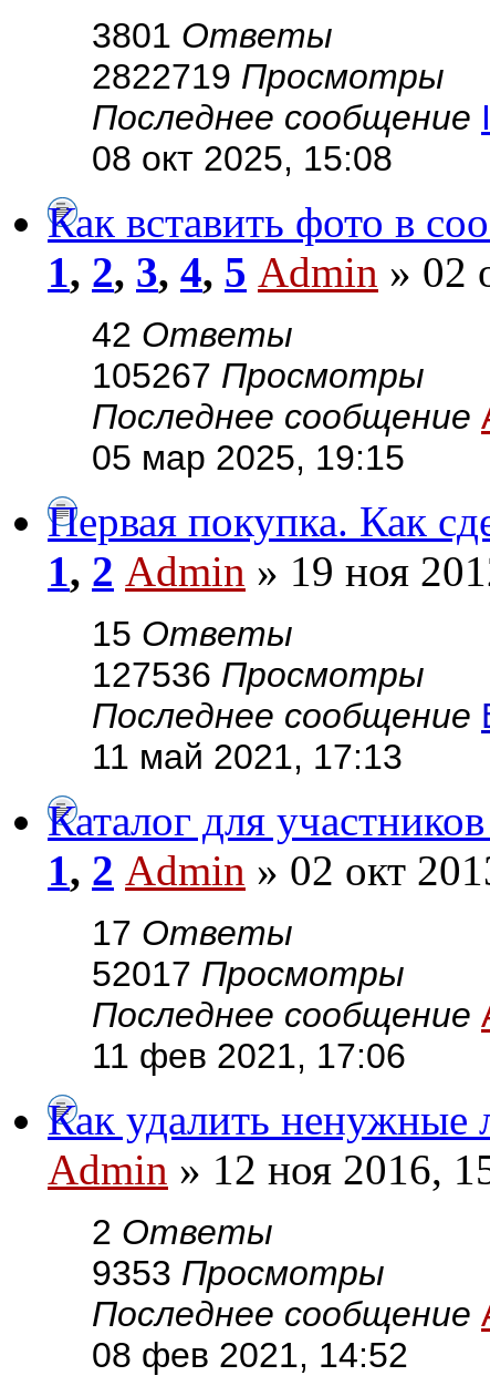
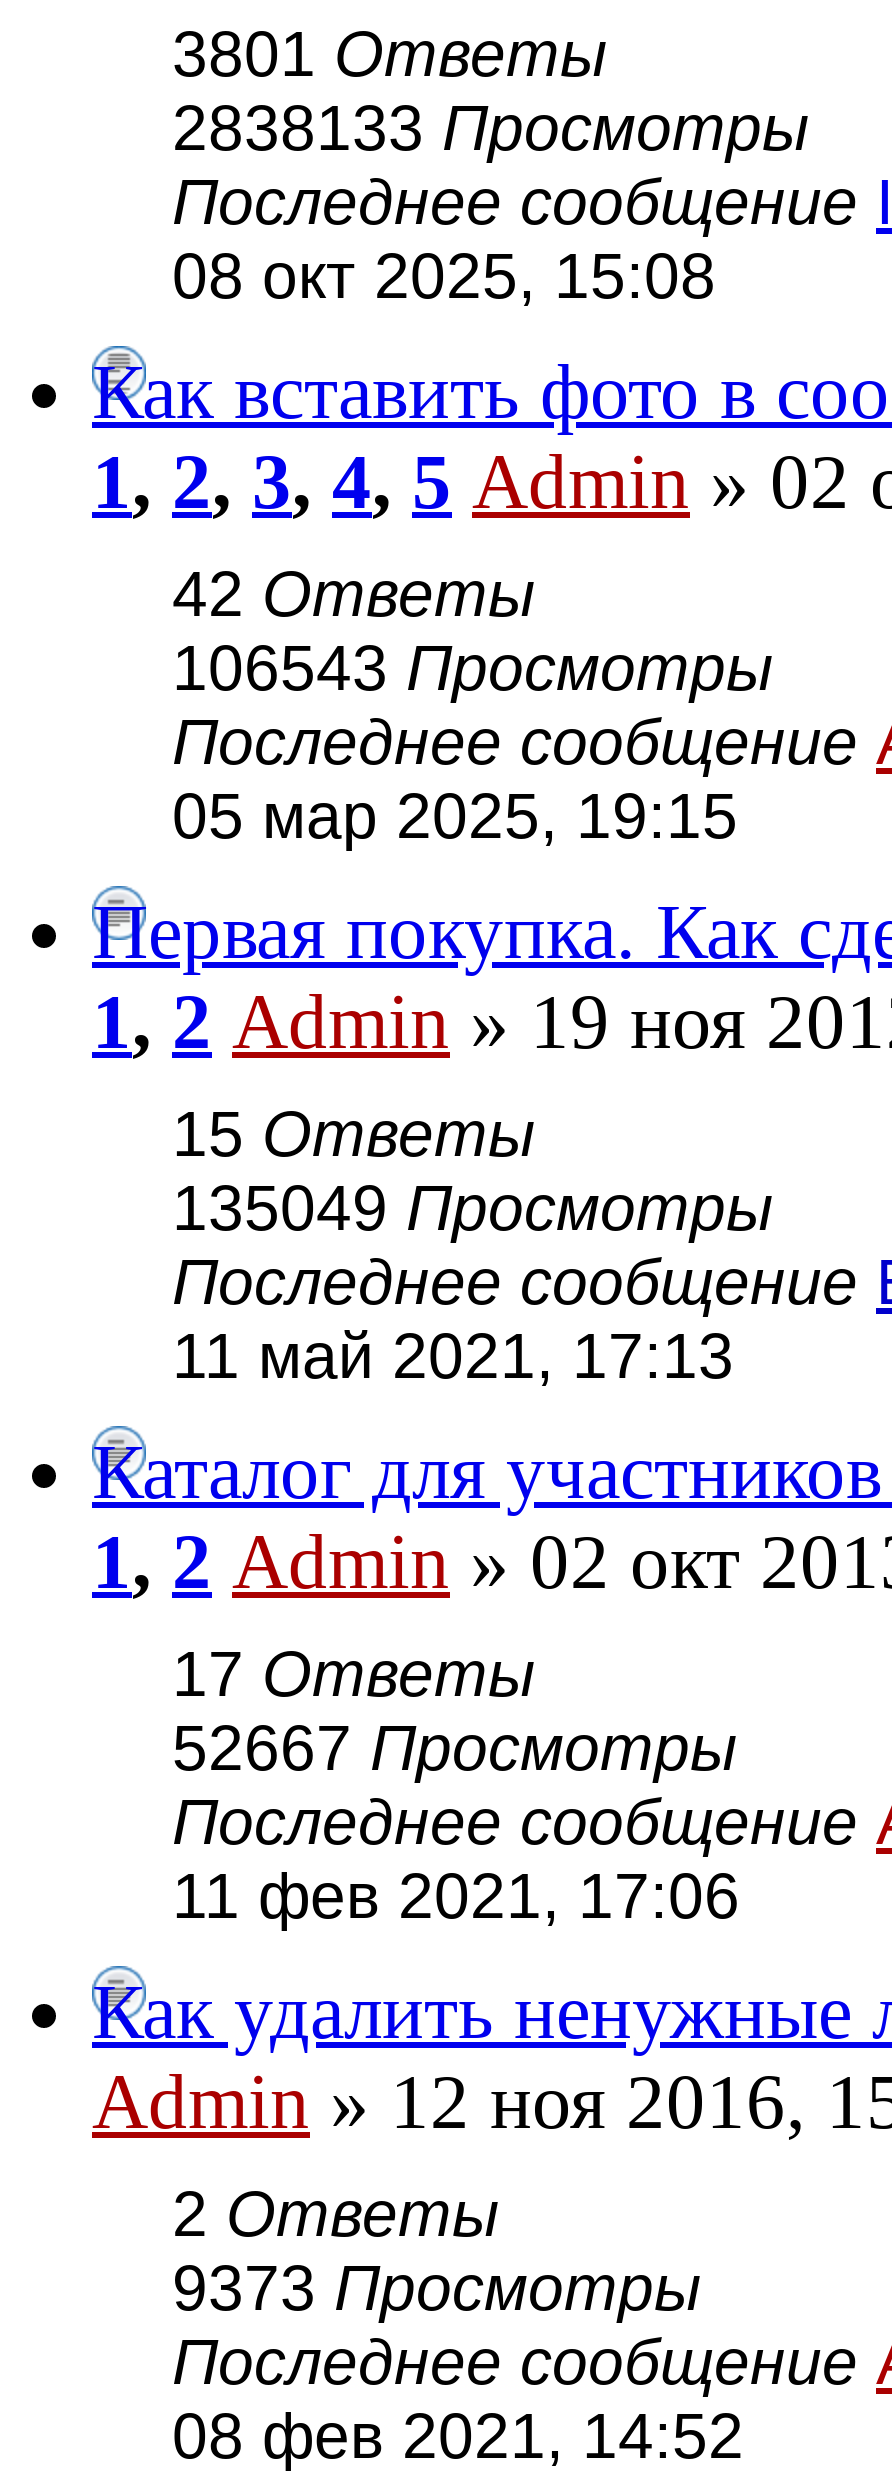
- 2822719 Просмотры
+ 2838133 Просмотры

- 105267 Просмотры
+ 106543 Просмотры

- 127536 Просмотры
+ 135049 Просмотры

- 52017 Просмотры
+ 52667 Просмотры

- 9353 Просмотры
+ 9373 Просмотры
